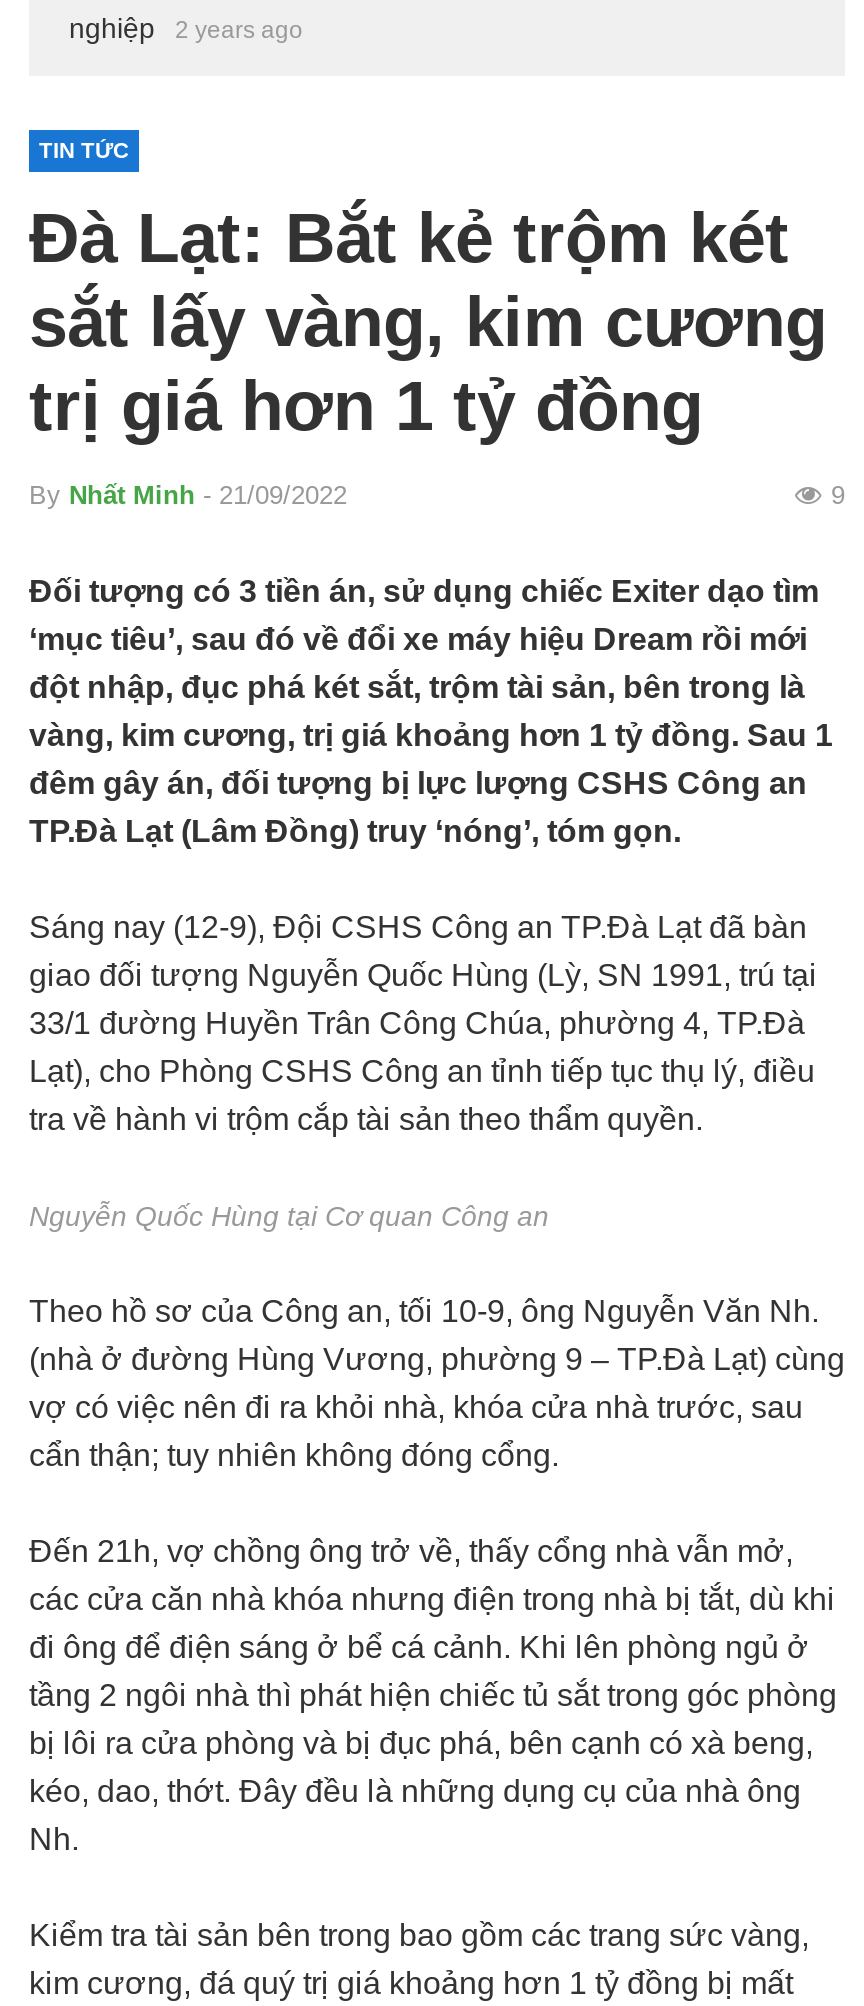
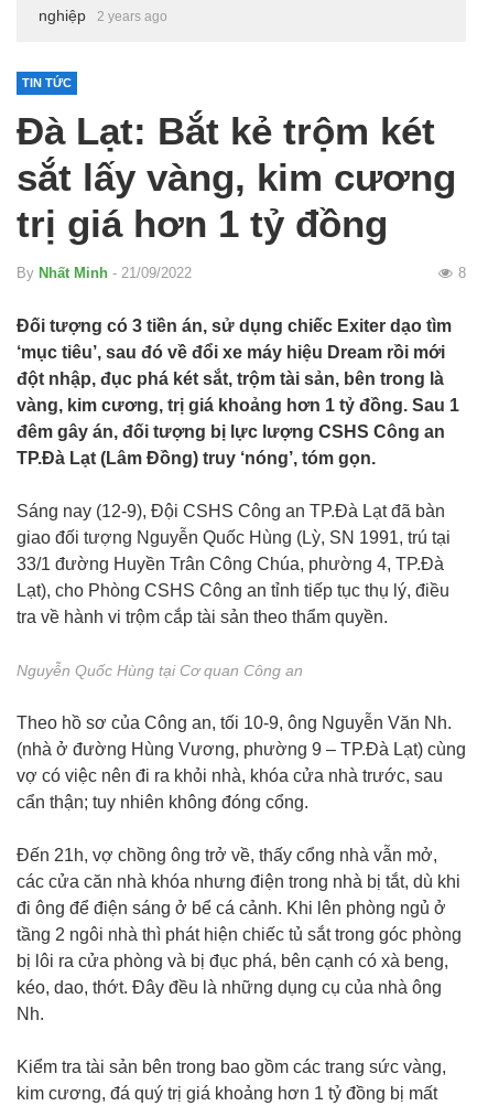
- 9
+ 8
